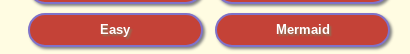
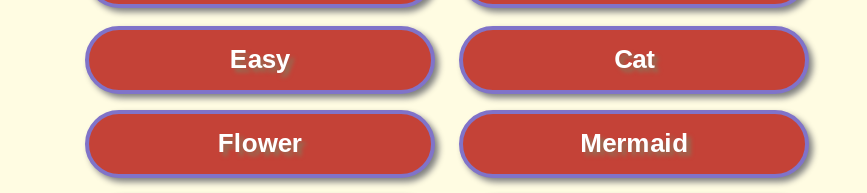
+ Cat
+ Flower
